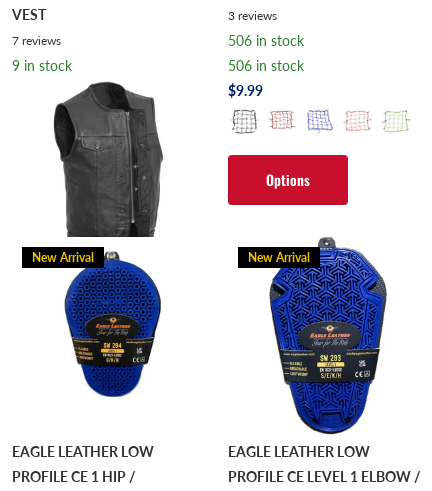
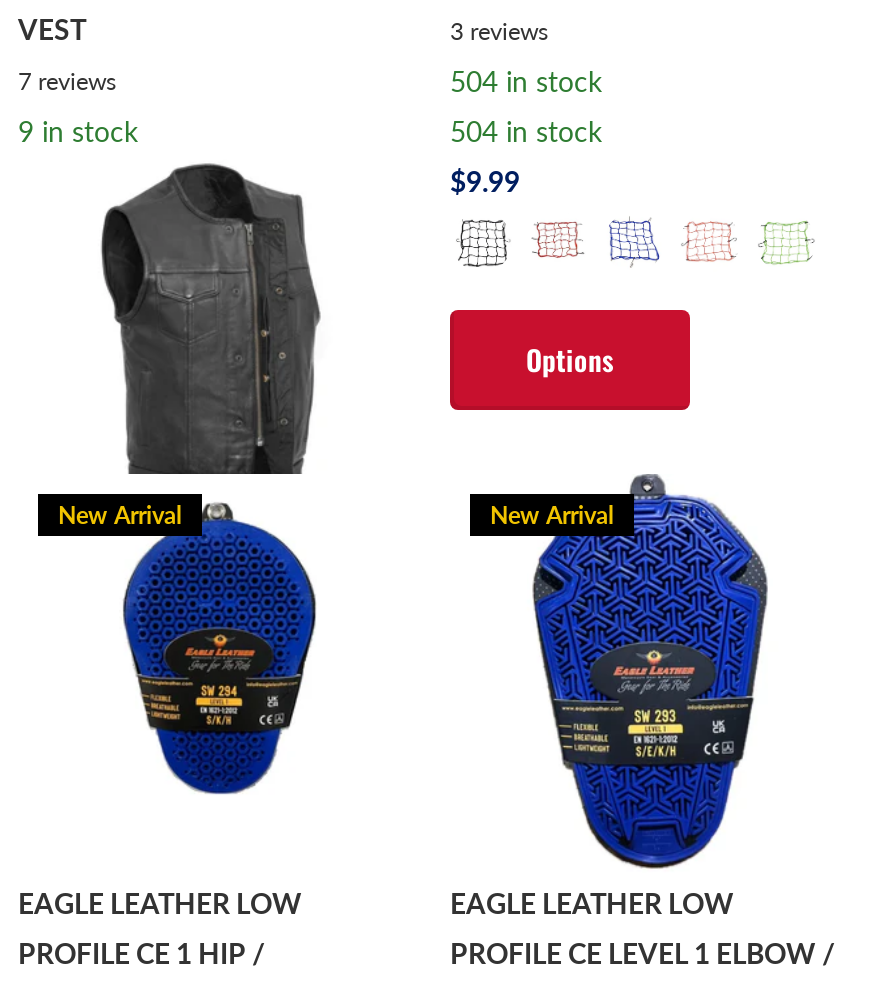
- 506 in stock
+ 504 in stock

- 506 in stock
+ 504 in stock
